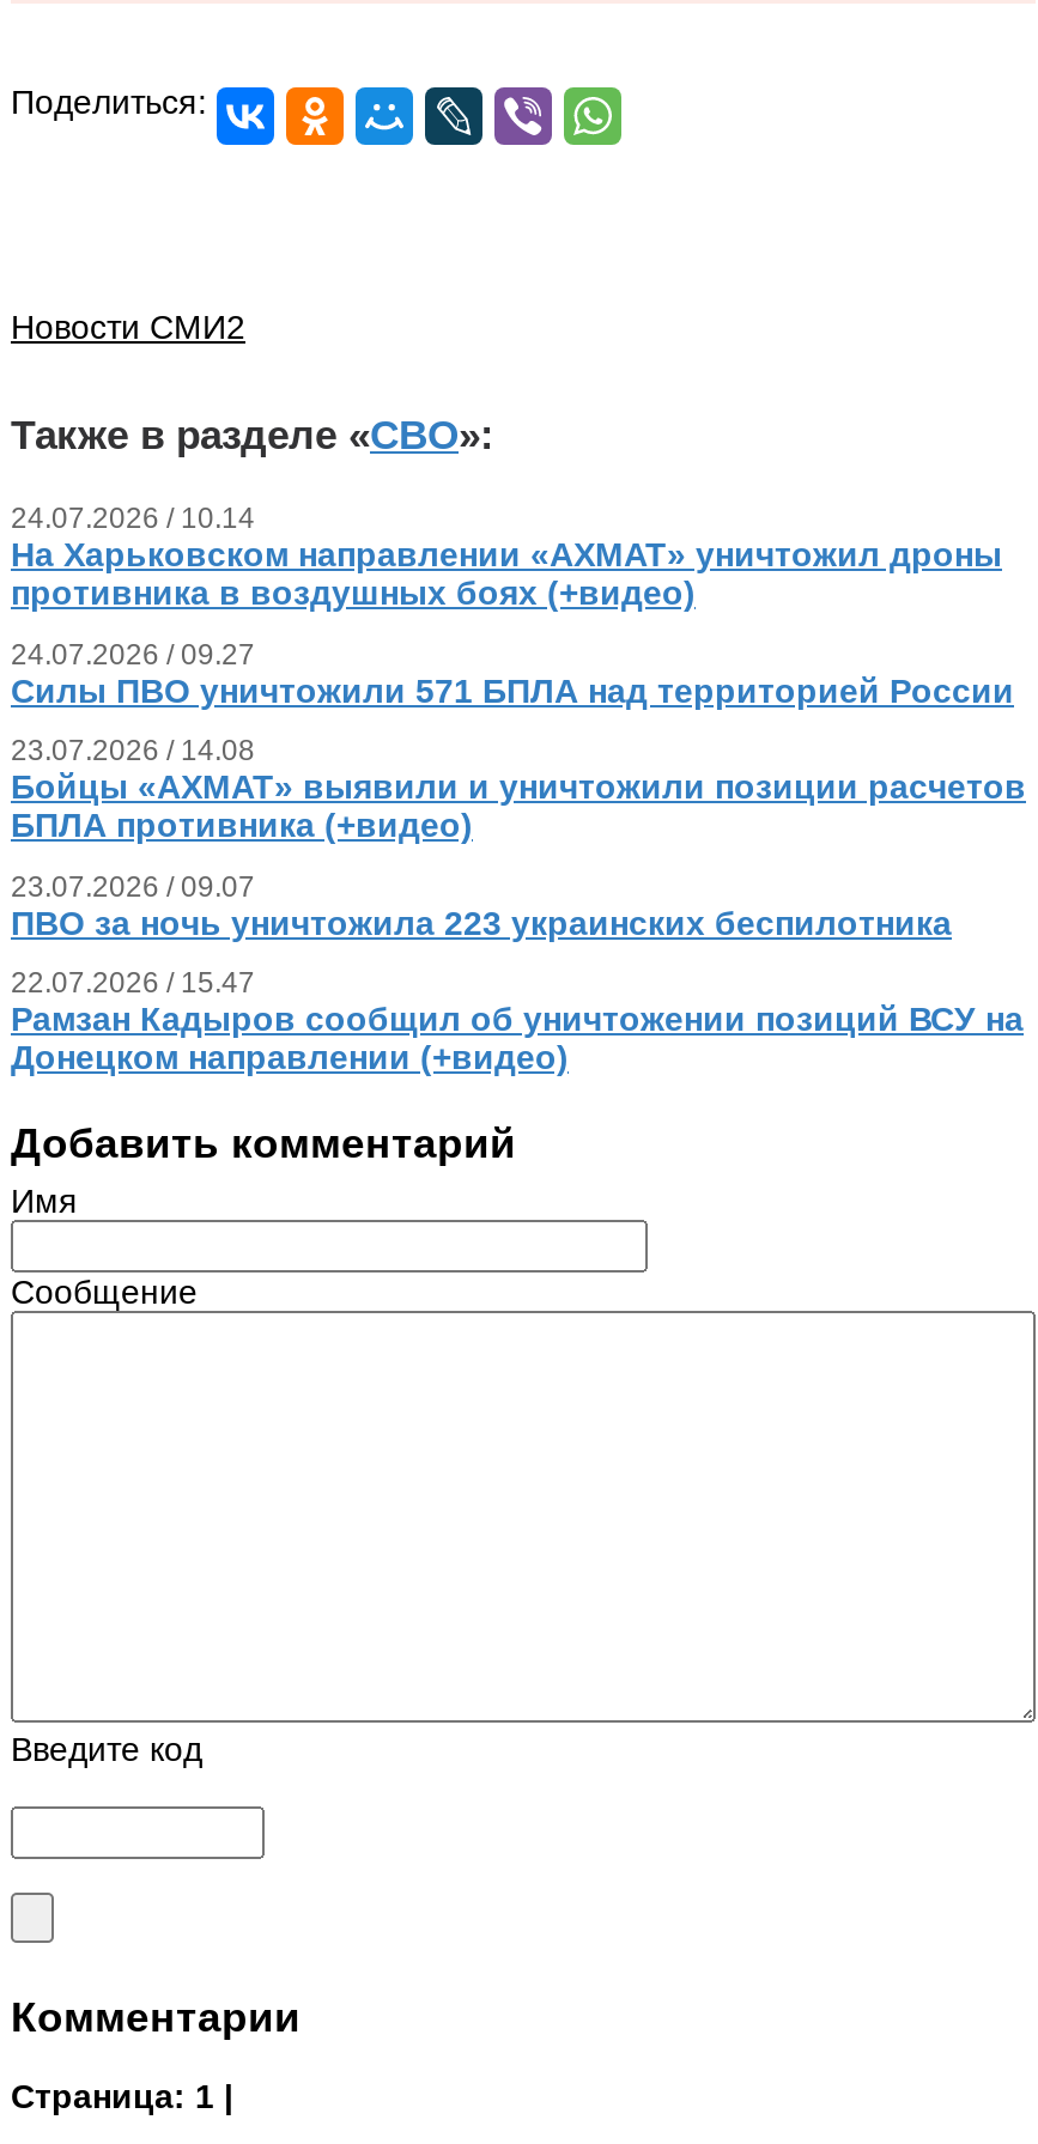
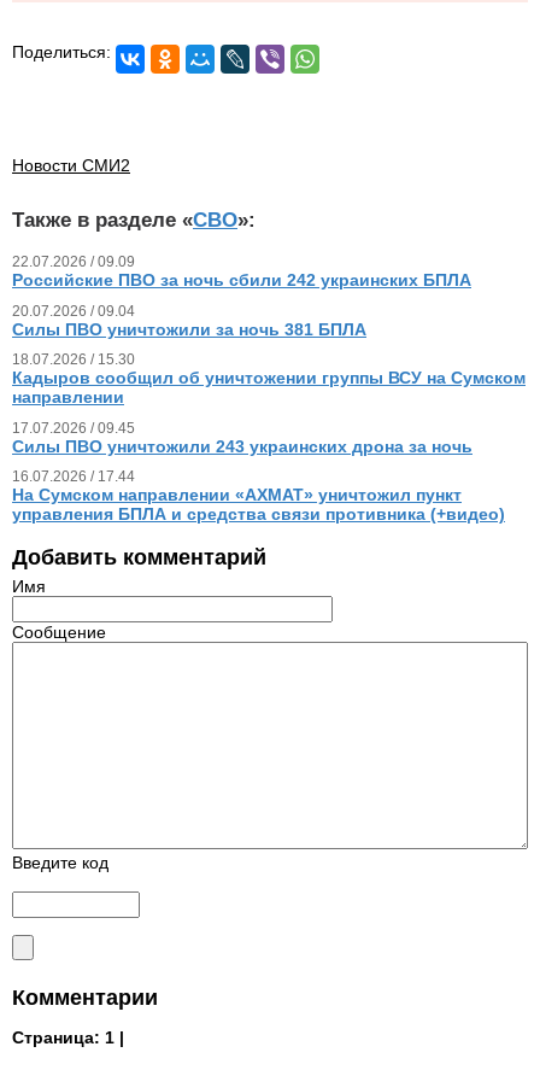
- 24.07.2026 / 10.14
- На Харьковском направлении «АХМАТ» уничтожил дроны
- противника в воздушных боях (+видео)
+ 22.07.2026 / 09.09
+ Российские ПВО за ночь сбили 242 украинских БПЛА

- 24.07.2026 / 09.27
- Силы ПВО уничтожили 571 БПЛА над территорией России
+ 20.07.2026 / 09.04
+ Силы ПВО уничтожили за ночь 381 БПЛА

- 23.07.2026 / 14.08
- Бойцы «АХМАТ» выявили и уничтожили позиции расчетов
- БПЛА противника (+видео)
+ 18.07.2026 / 15.30
+ Кадыров сообщил об уничтожении группы ВСУ на Сумском
+ направлении

- 23.07.2026 / 09.07
- ПВО за ночь уничтожила 223 украинских беспилотника
+ 17.07.2026 / 09.45
+ Силы ПВО уничтожили 243 украинских дрона за ночь

- 22.07.2026 / 15.47
- Рамзан Кадыров сообщил об уничтожении позиций ВСУ на
- Донецком направлении (+видео)
+ 16.07.2026 / 17.44
+ На Сумском направлении «АХМАТ» уничтожил пункт
+ управления БПЛА и средства связи противника (+видео)
